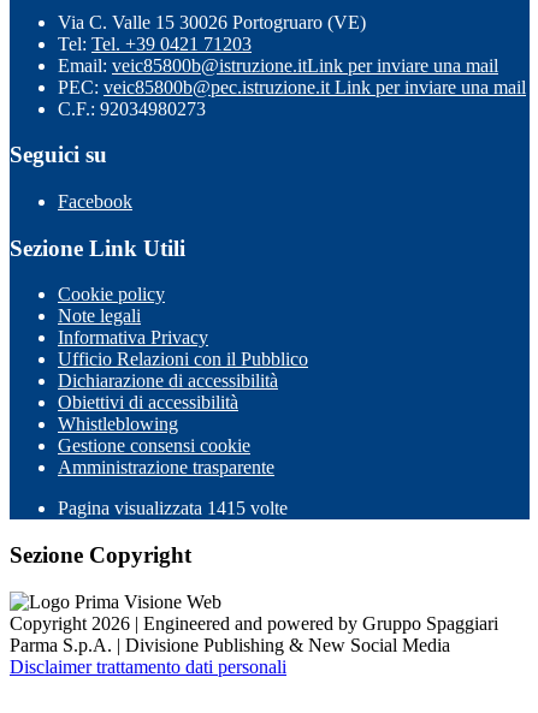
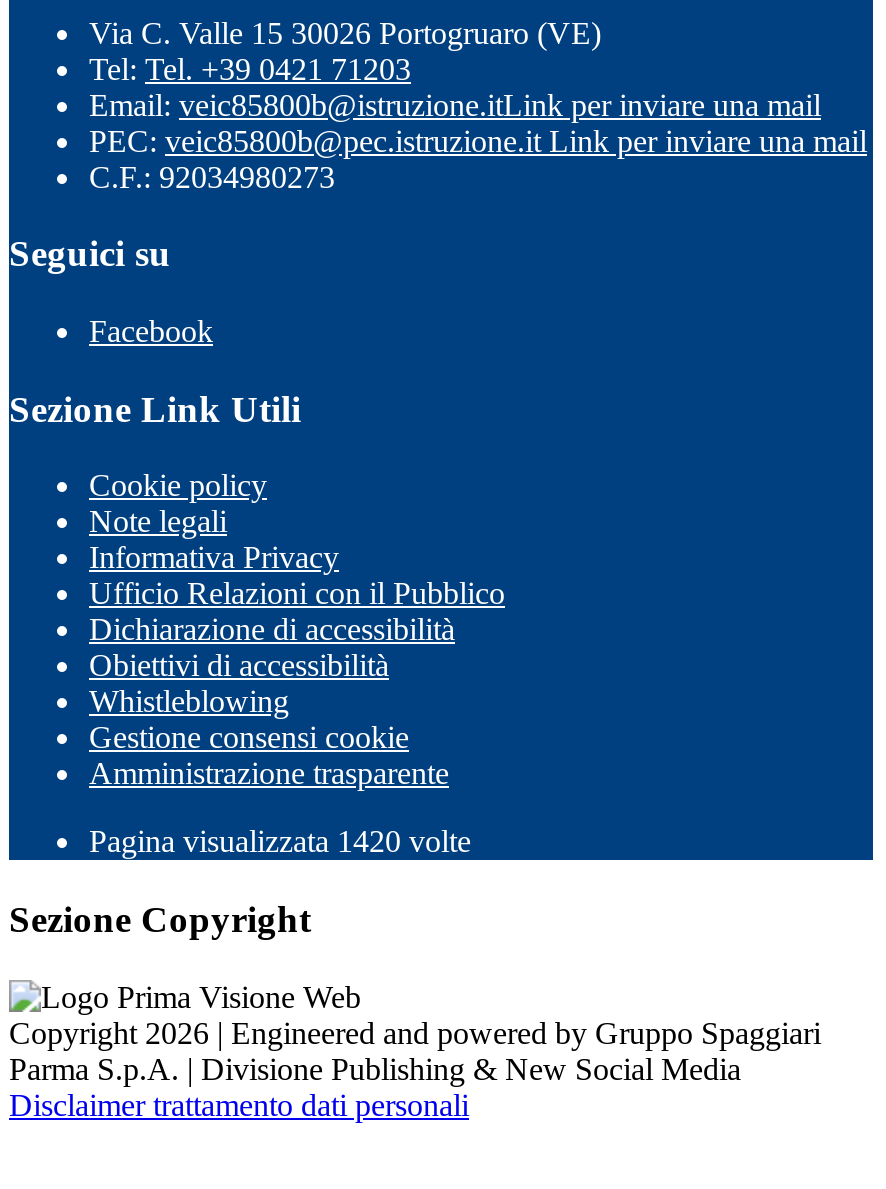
- Pagina visualizzata 1415 volte
+ Pagina visualizzata 1420 volte
